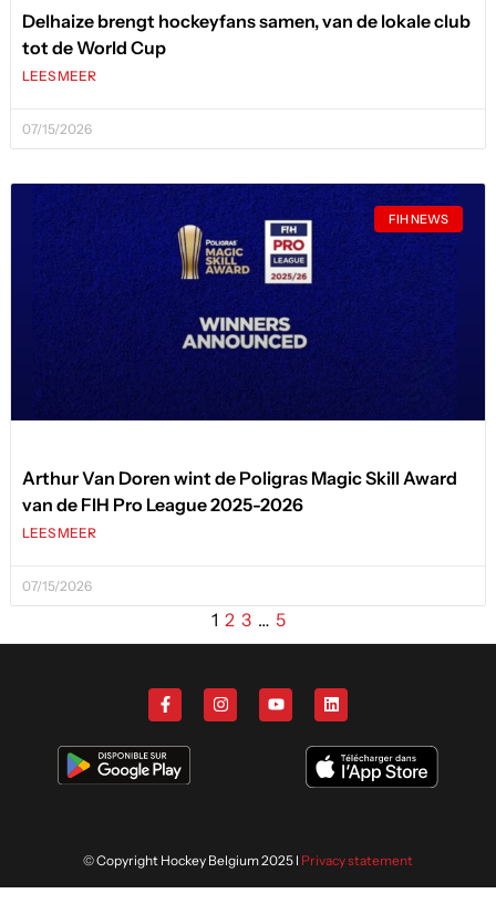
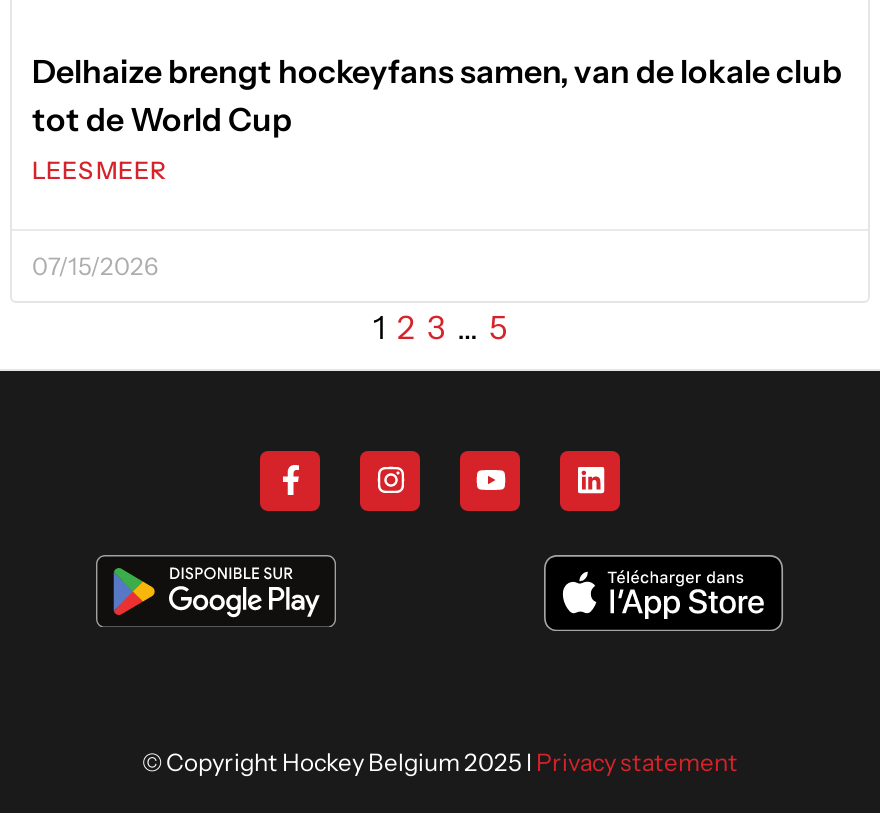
- [image]
- FIH NEWS

- Arthur Van Doren wint de Poligras Magic Skill Award
- van de FIH Pro League 2025-2026
- LEES MEER
- 07/15/2026
